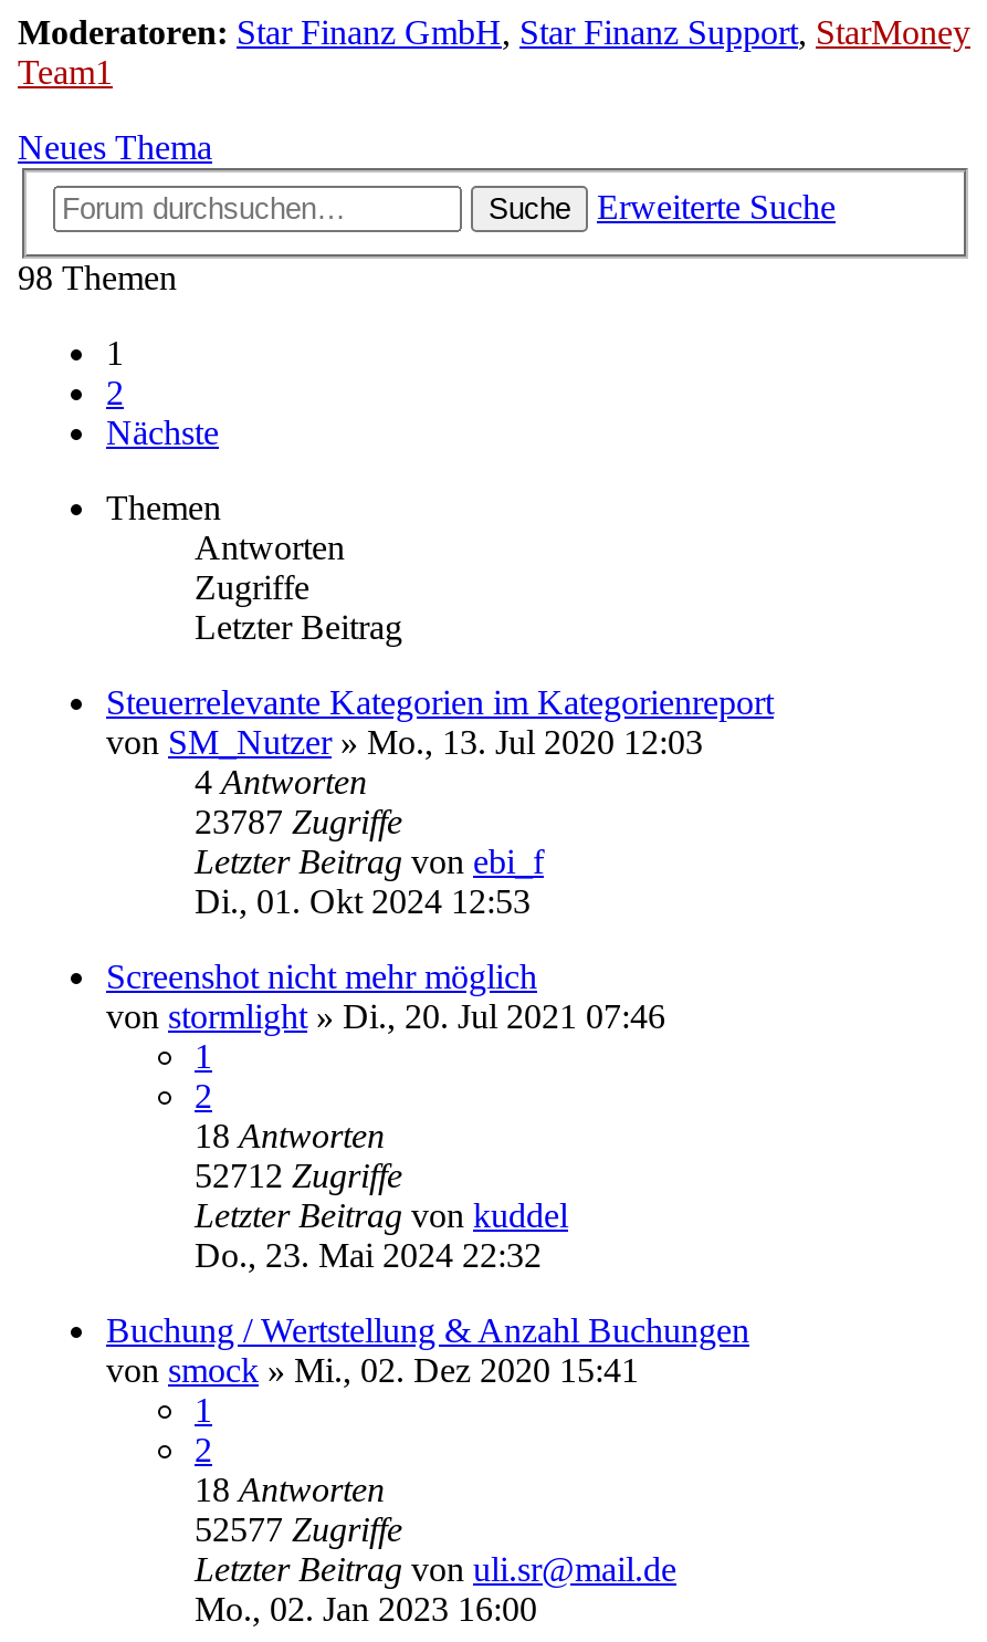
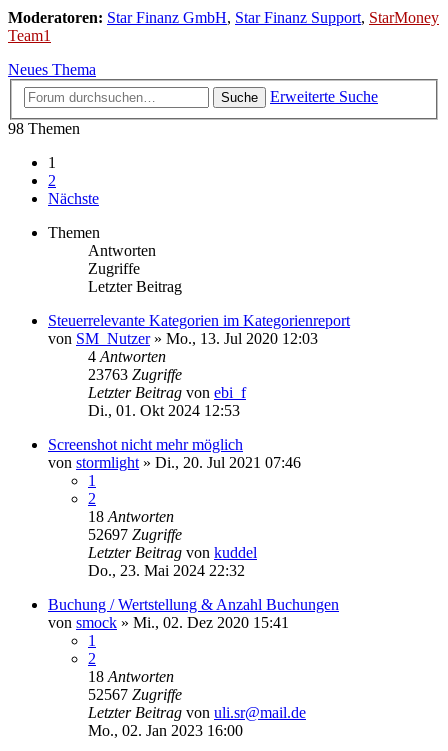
- 23787 Zugriffe
+ 23763 Zugriffe

- 52712 Zugriffe
+ 52697 Zugriffe

- 52577 Zugriffe
+ 52567 Zugriffe
